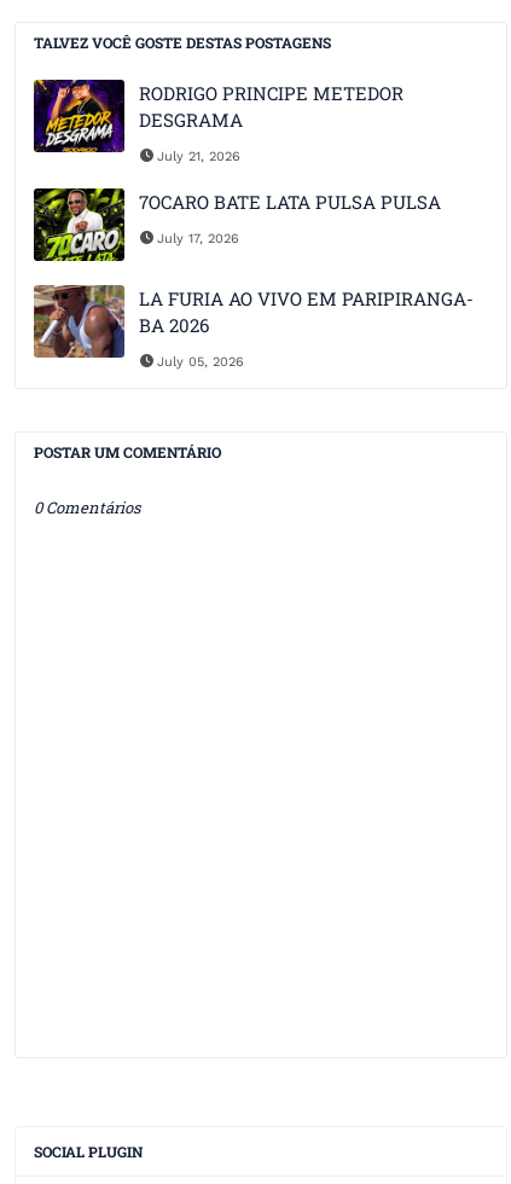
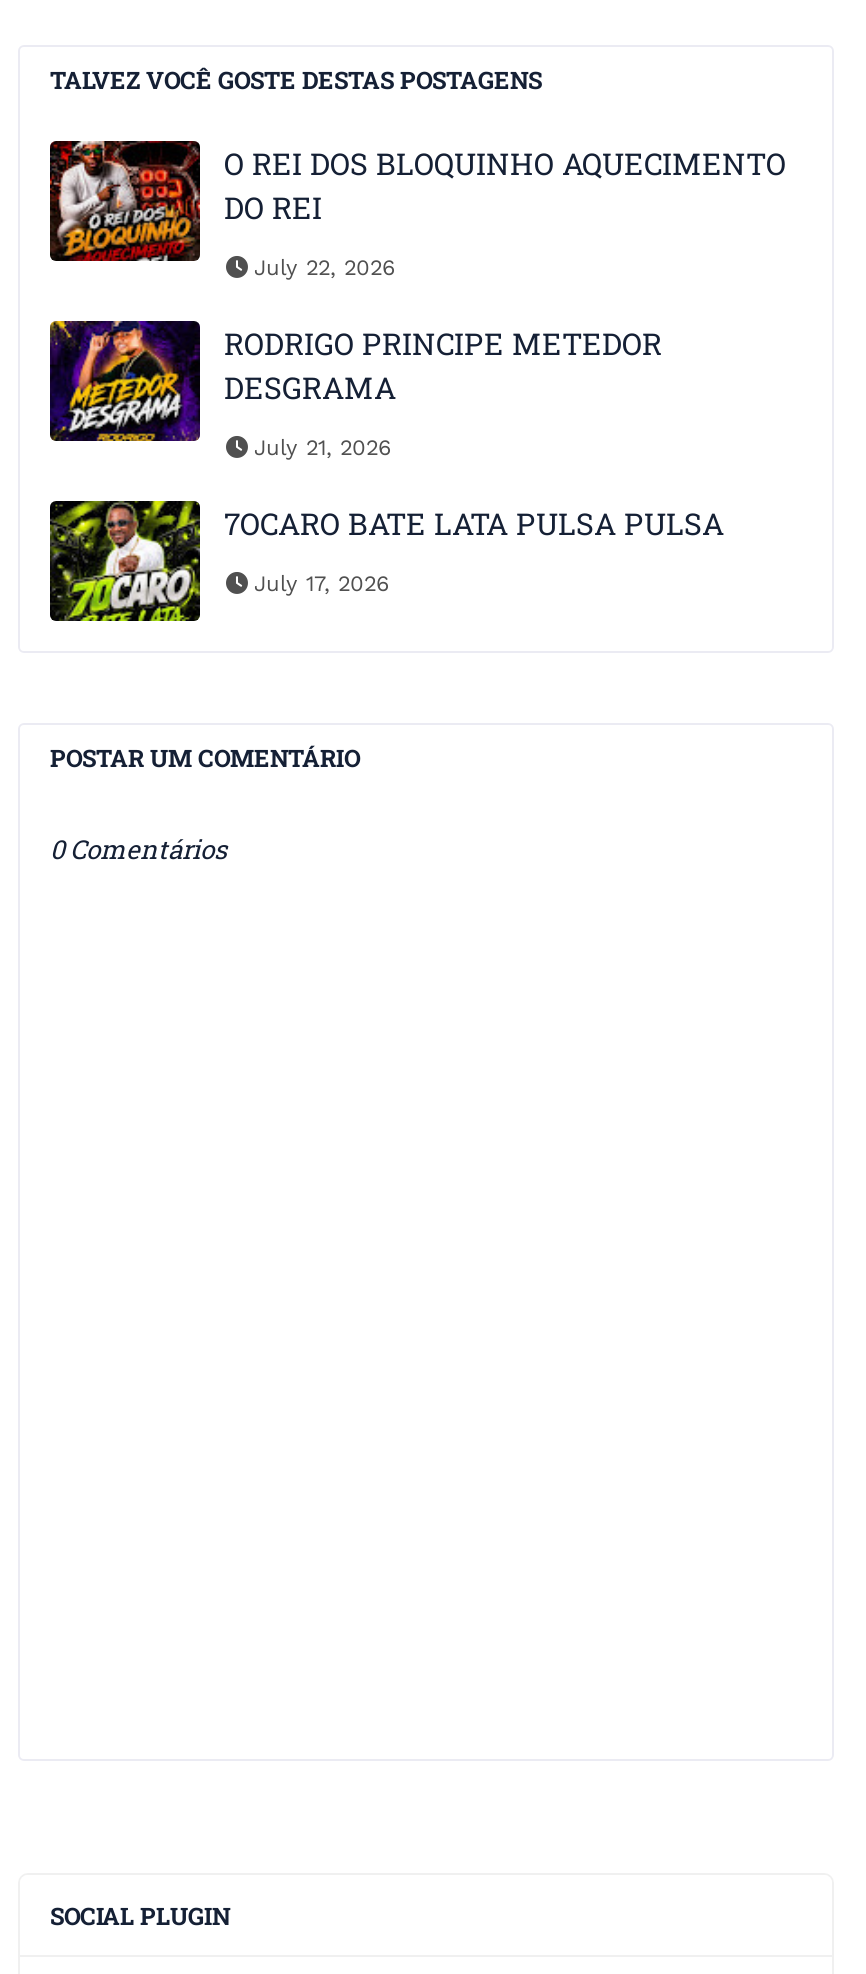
+ [image]
+ O REI DOS BLOQUINHO AQUECIMENTO
+ DO REI
+ July 22, 2026

moved down: [image] | RODRIGO PRINCIPE METEDOR | DESGRAMA | July 21, 2026 | 7OCARO BATE LATA PULSA PULSA | July 17, 2026

- [image]
- LA FURIA AO VIVO EM PARIPIRANGA-
- BA 2026
- July 05, 2026
